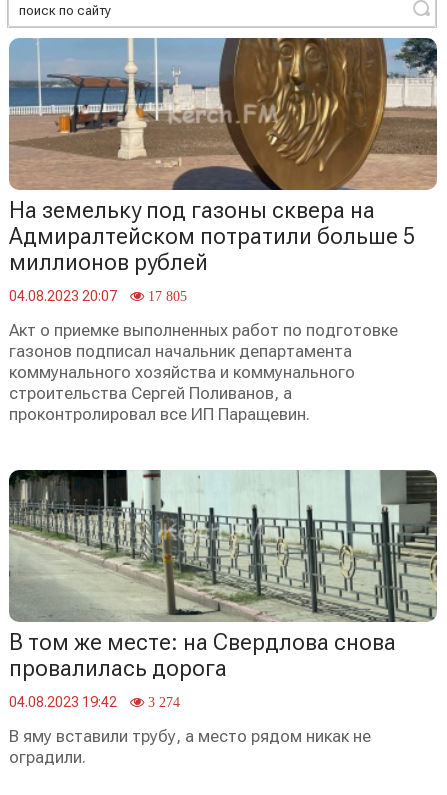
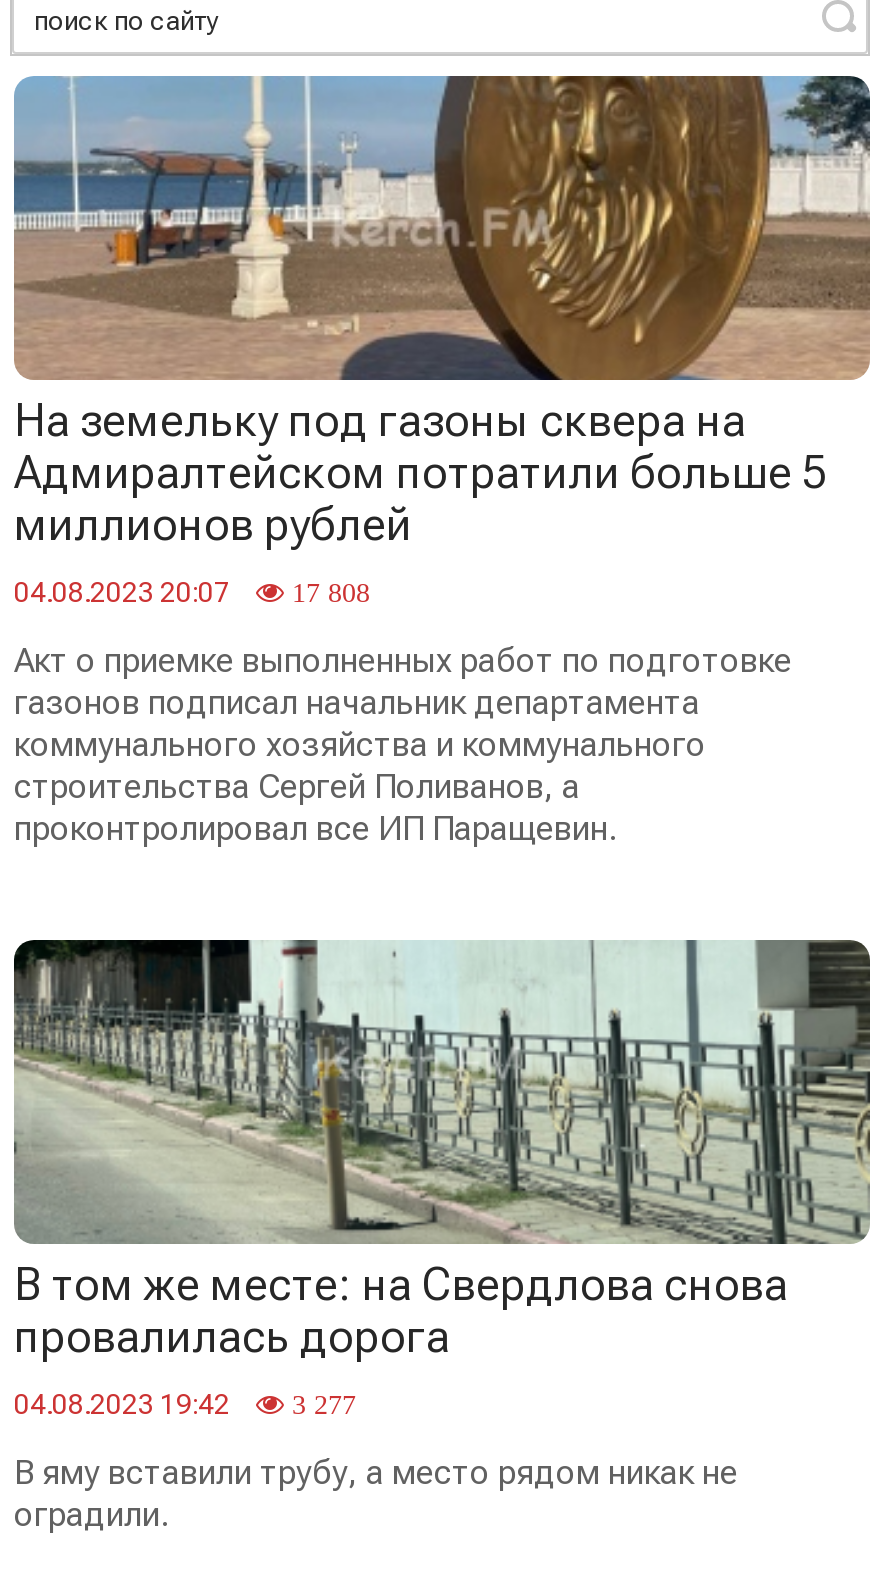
- 04.08.2023 20:07 17 805
+ 04.08.2023 20:07 17 808

- 04.08.2023 19:42 3 274
+ 04.08.2023 19:42 3 277
